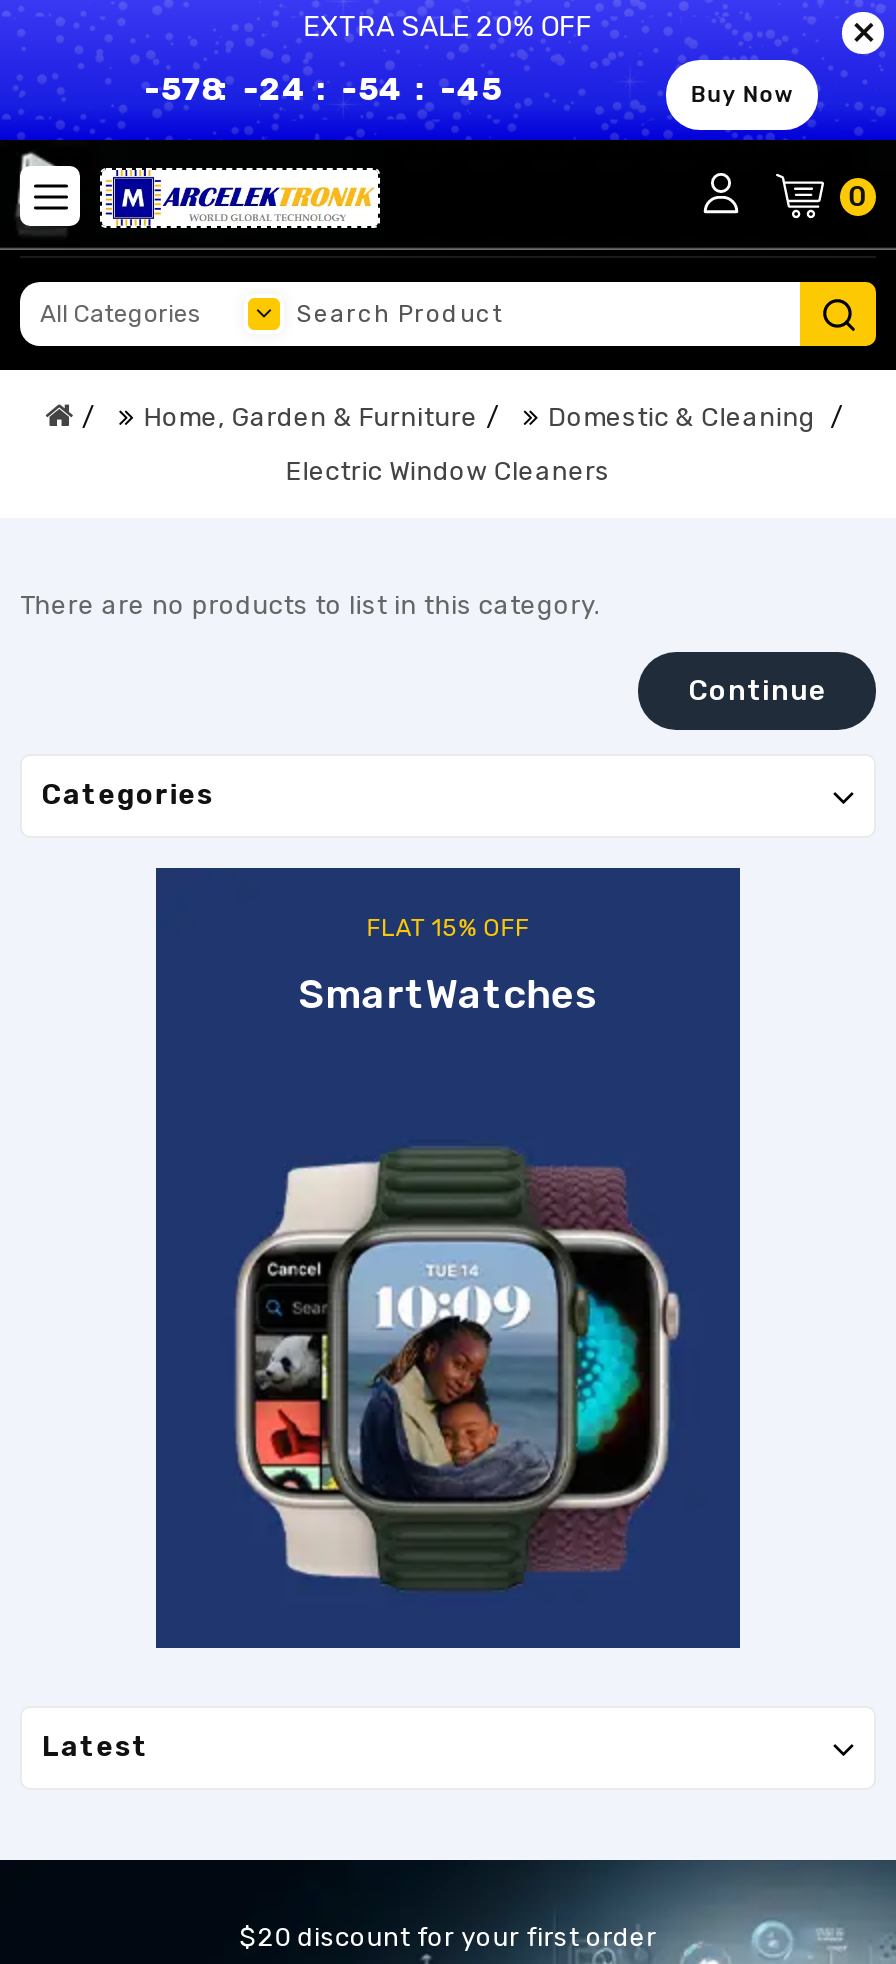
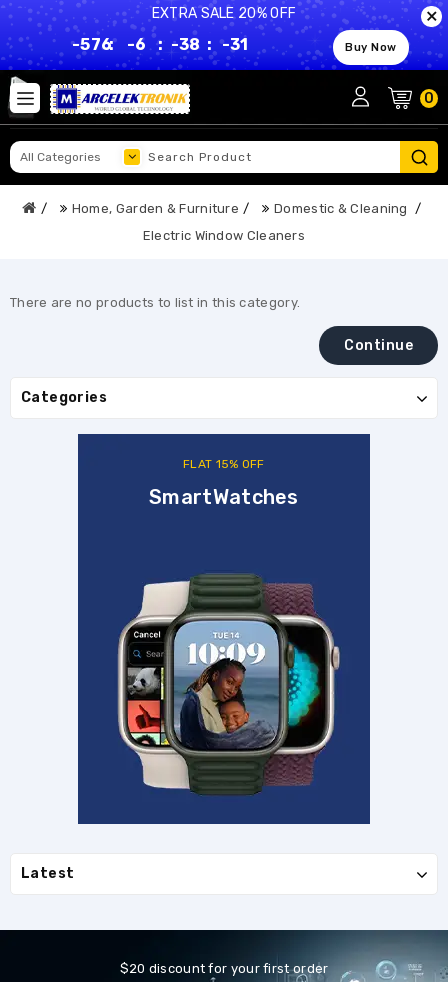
- -578 -24
- -54
- -45
+ -576
+ -6
+ -38
+ -31
